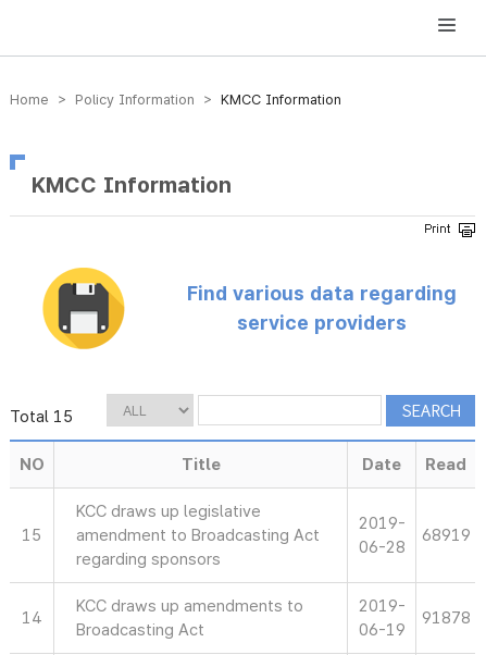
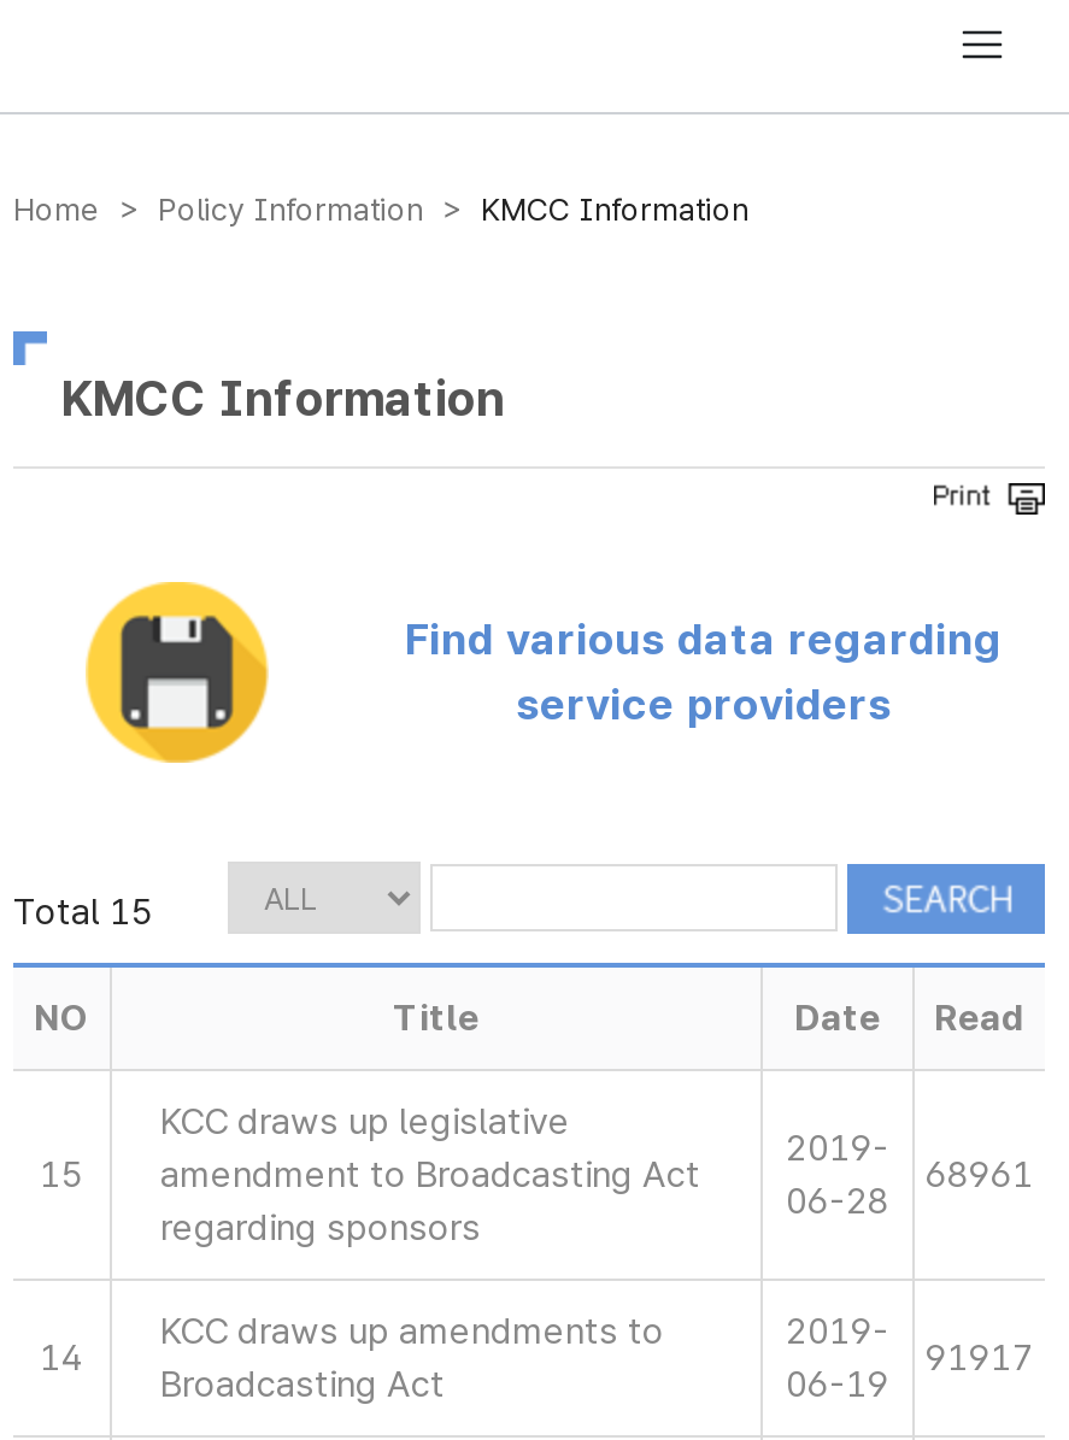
- 68919
+ 68961

- 91878
+ 91917
